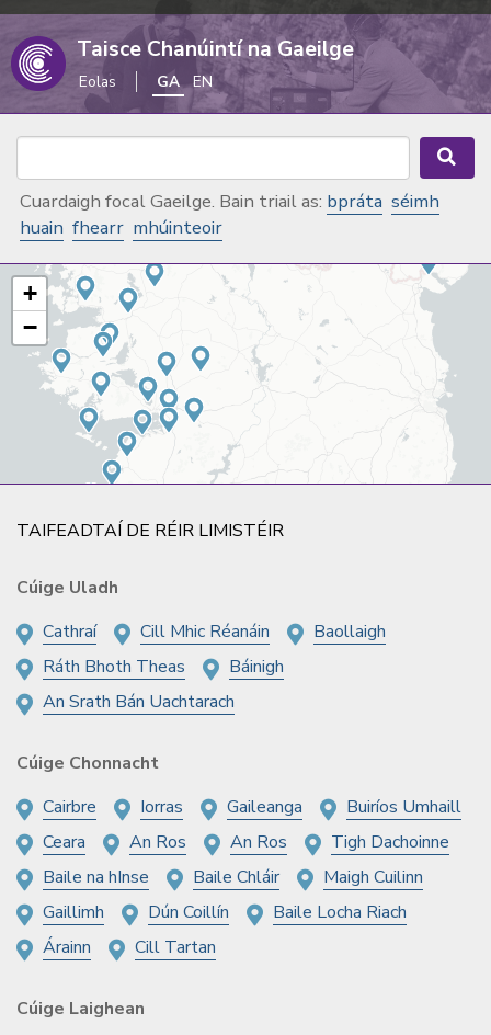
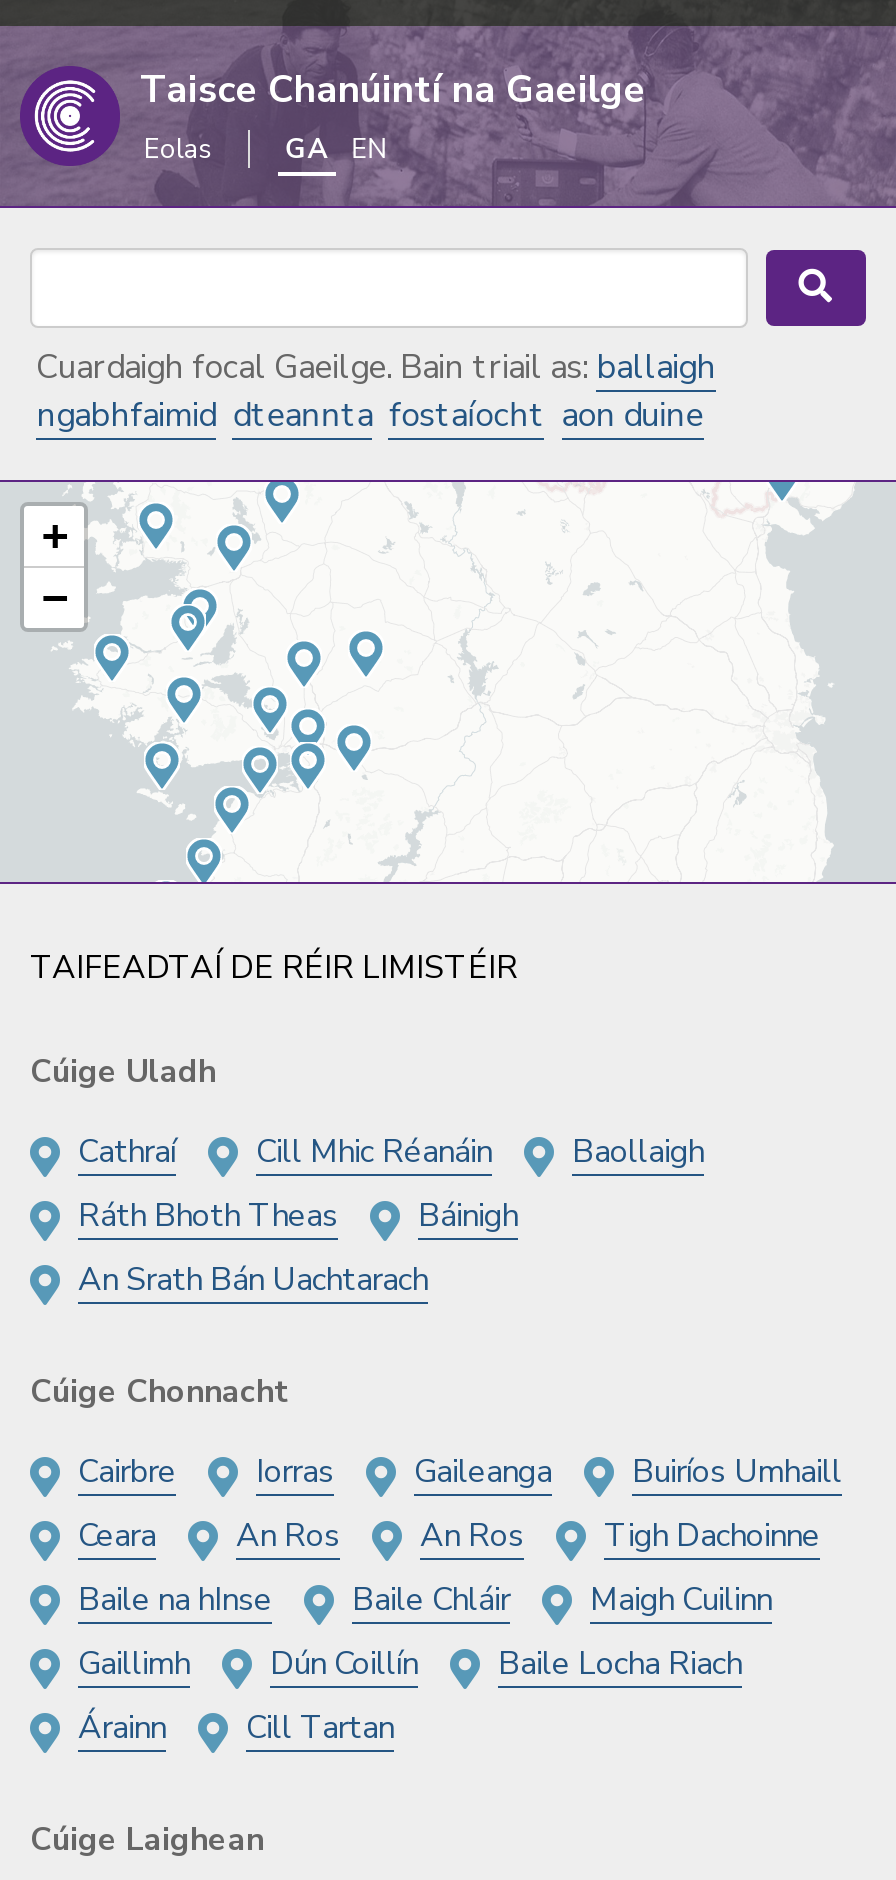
- Cuardaigh focal Gaeilge. Bain triail as: bpráta séimh
- huain fhearr mhúinteoir
+ Cuardaigh focal Gaeilge. Bain triail as: ballaigh
+ ngabhfaimid dteannta fostaíocht aon duine
